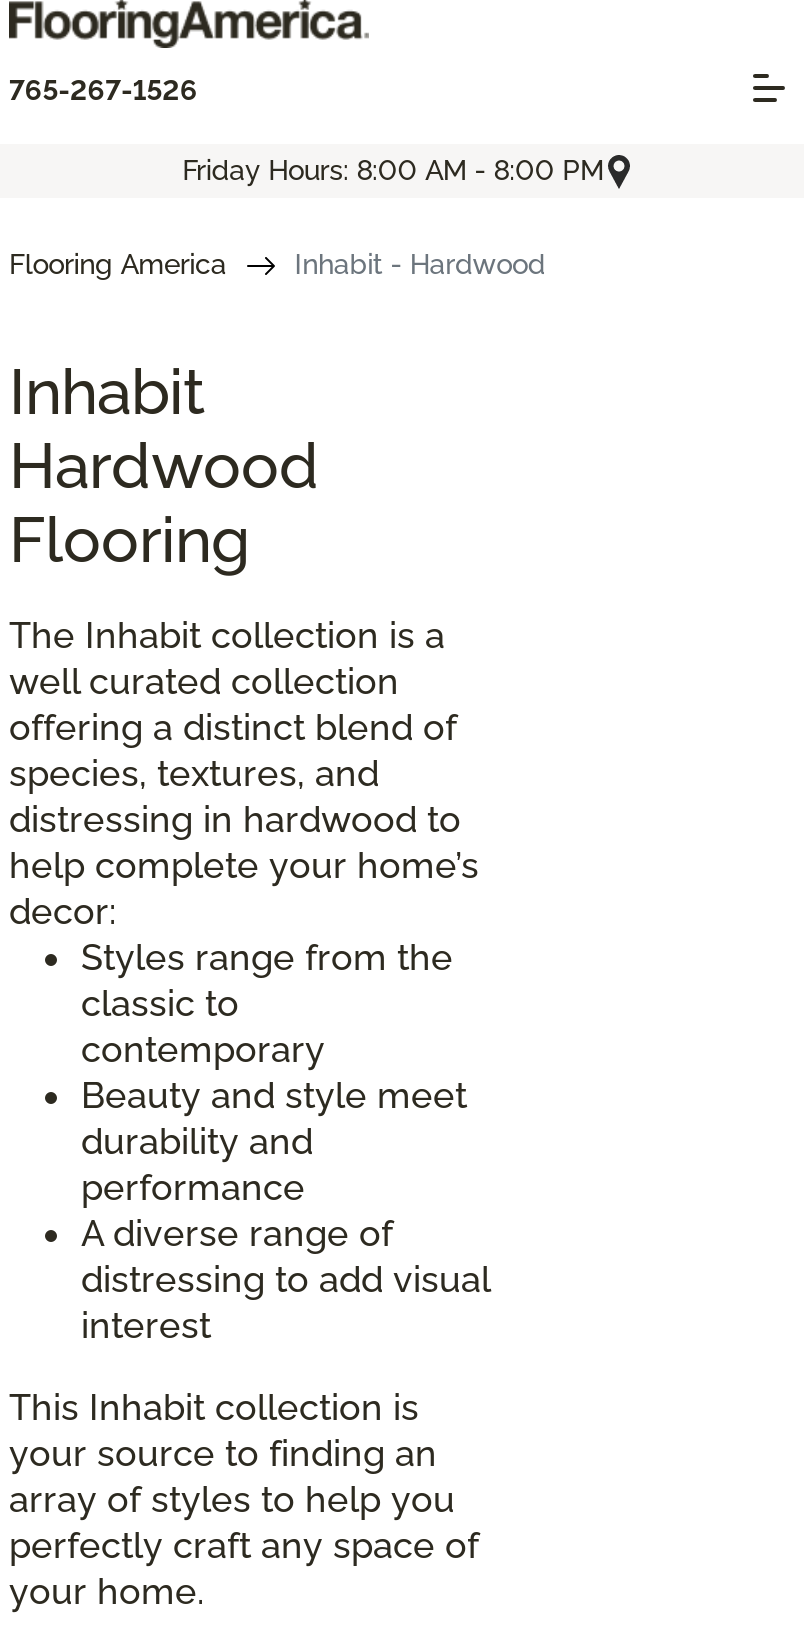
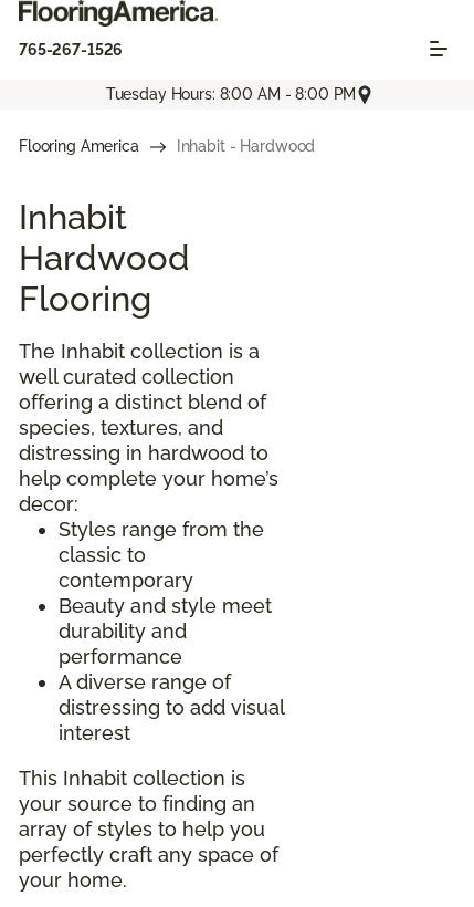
- Friday Hours: 8:00 AM - 8:00 PM
+ Tuesday Hours: 8:00 AM - 8:00 PM
